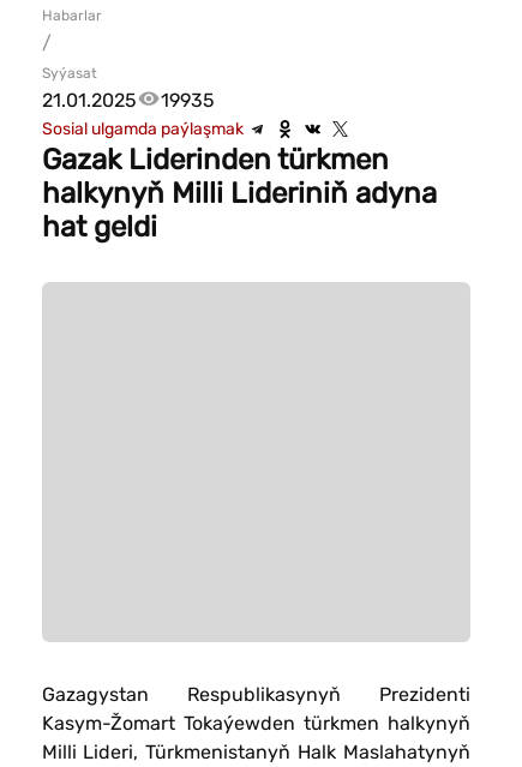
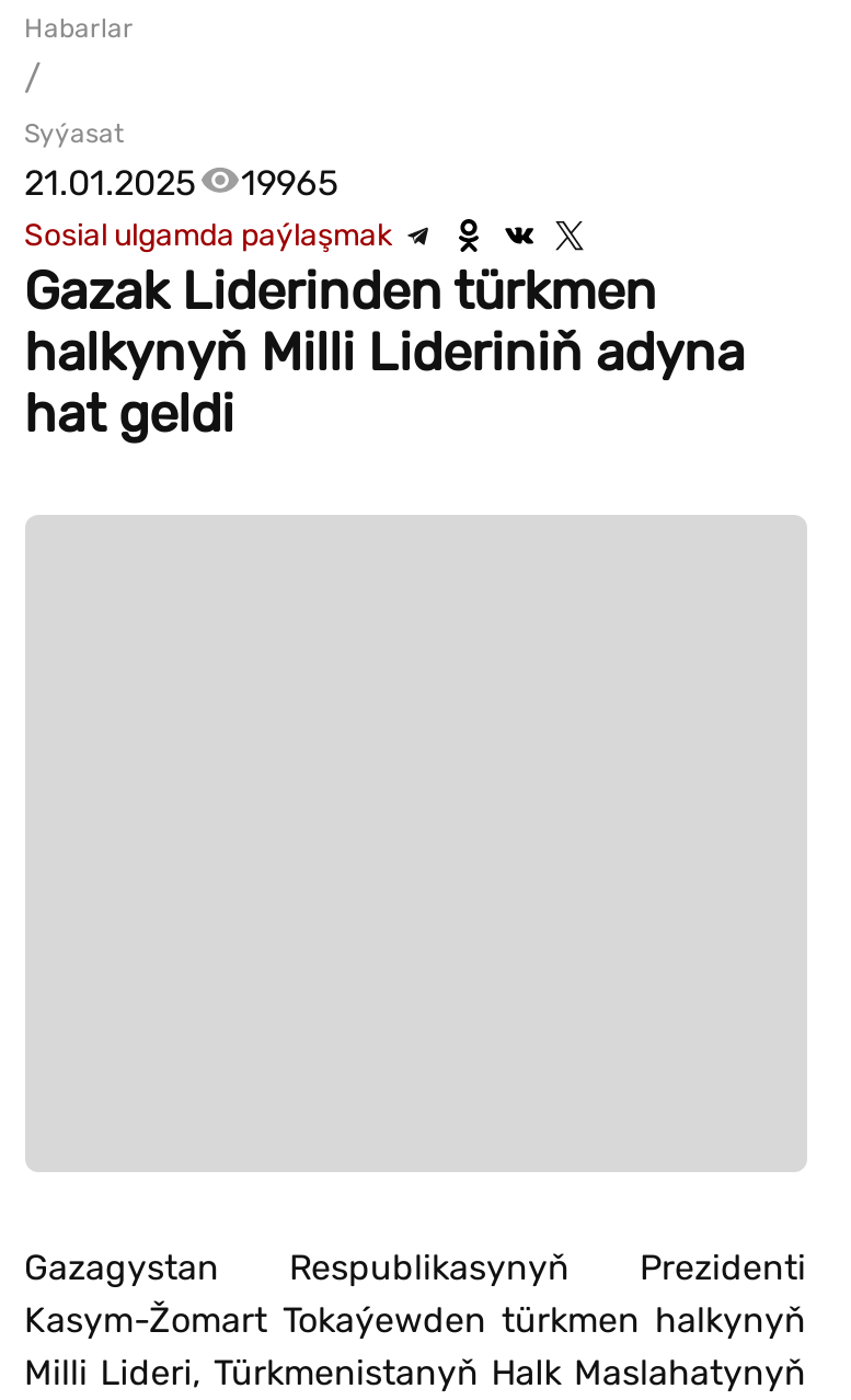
- 21.01.2025 19935
+ 21.01.2025 19965
